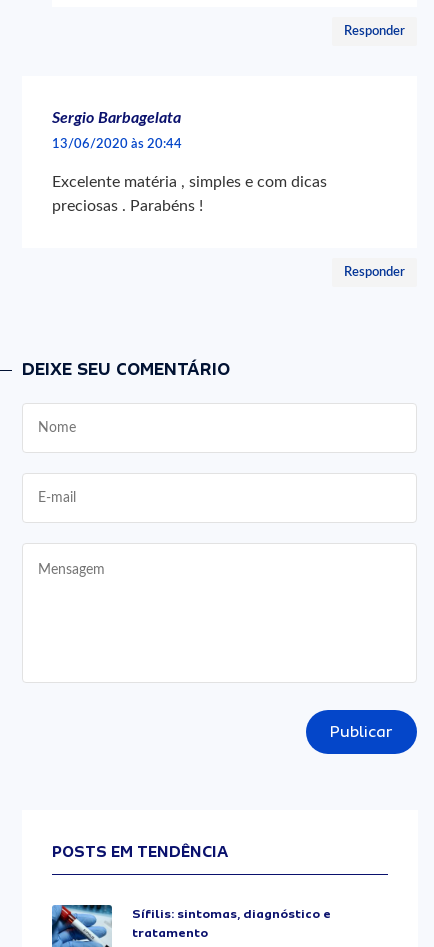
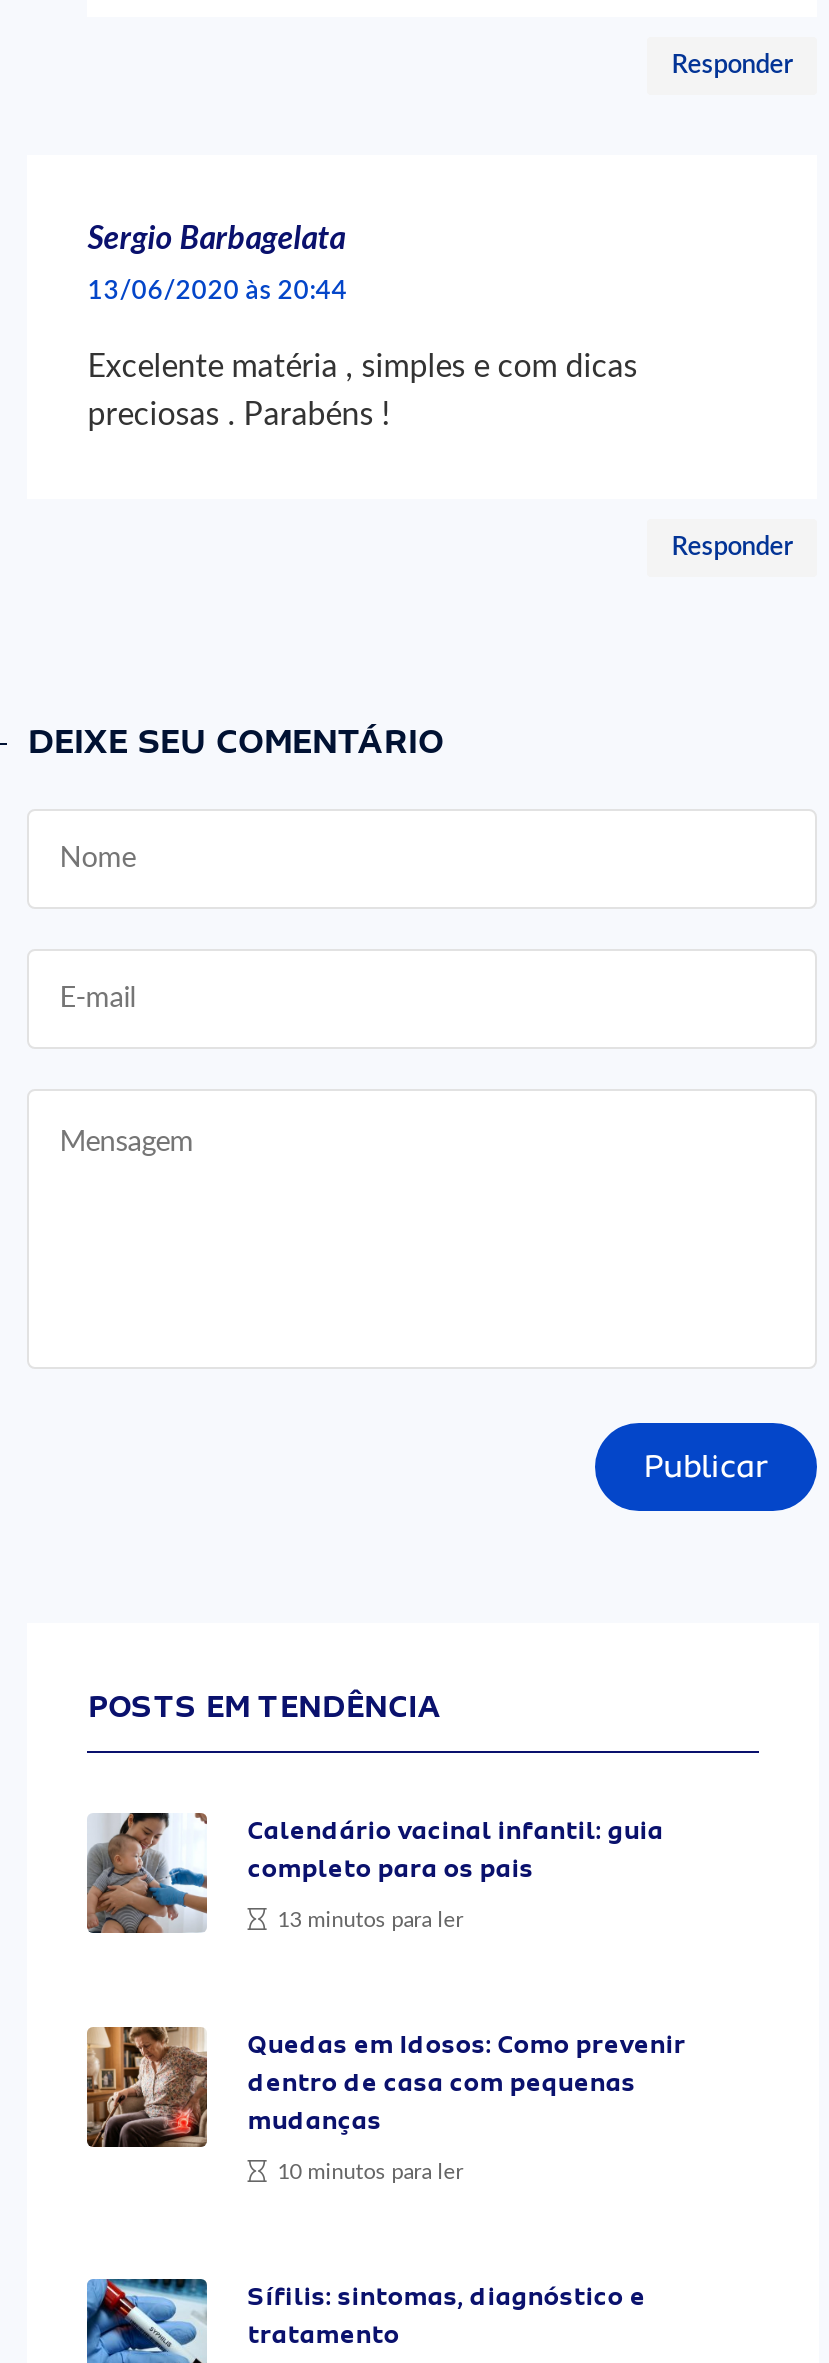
+ [image]
+ Calendário vacinal infantil: guia
+ completo para os pais
+ 13 minutos para ler

+ [image]
+ Quedas em Idosos: Como prevenir
+ dentro de casa com pequenas
+ mudanças
+ 10 minutos para ler
